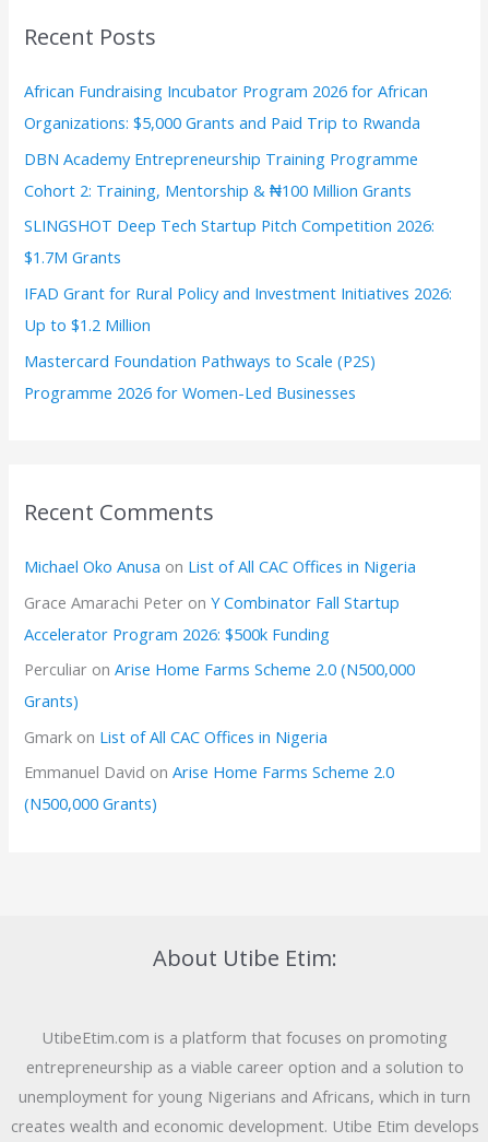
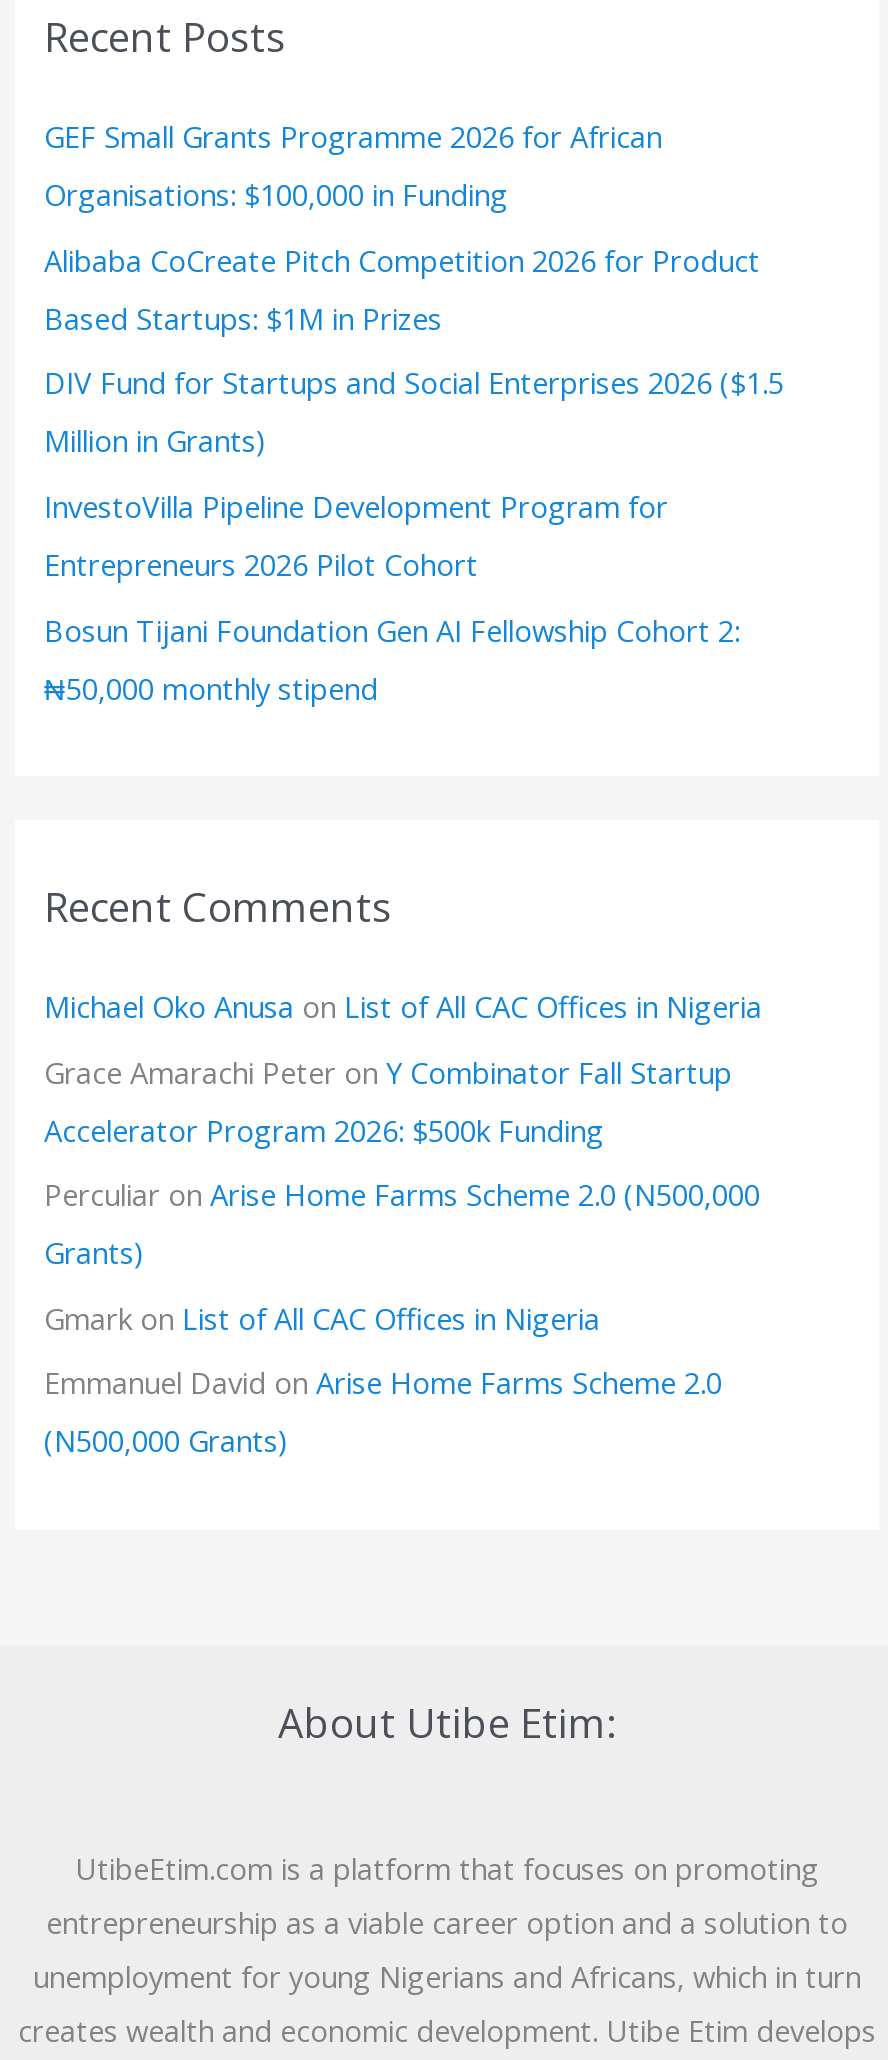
- African Fundraising Incubator Program 2026 for African
- Organizations: $5,000 Grants and Paid Trip to Rwanda
+ GEF Small Grants Programme 2026 for African
+ Organisations: $100,000 in Funding

- DBN Academy Entrepreneurship Training Programme
- Cohort 2: Training, Mentorship & ₦100 Million Grants
+ Alibaba CoCreate Pitch Competition 2026 for Product
+ Based Startups: $1M in Prizes

- SLINGSHOT Deep Tech Startup Pitch Competition 2026:
- $1.7M Grants
+ DIV Fund for Startups and Social Enterprises 2026 ($1.5
+ Million in Grants)

- IFAD Grant for Rural Policy and Investment Initiatives 2026:
- Up to $1.2 Million
+ InvestoVilla Pipeline Development Program for
+ Entrepreneurs 2026 Pilot Cohort

- Mastercard Foundation Pathways to Scale (P2S)
- Programme 2026 for Women-Led Businesses
+ Bosun Tijani Foundation Gen AI Fellowship Cohort 2:
+ ₦50,000 monthly stipend
